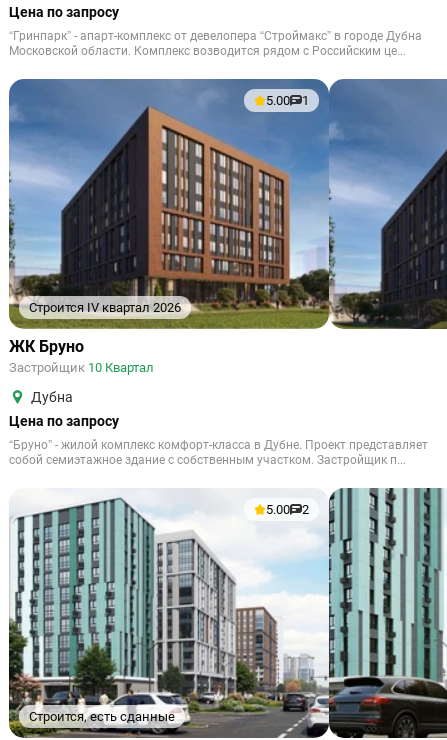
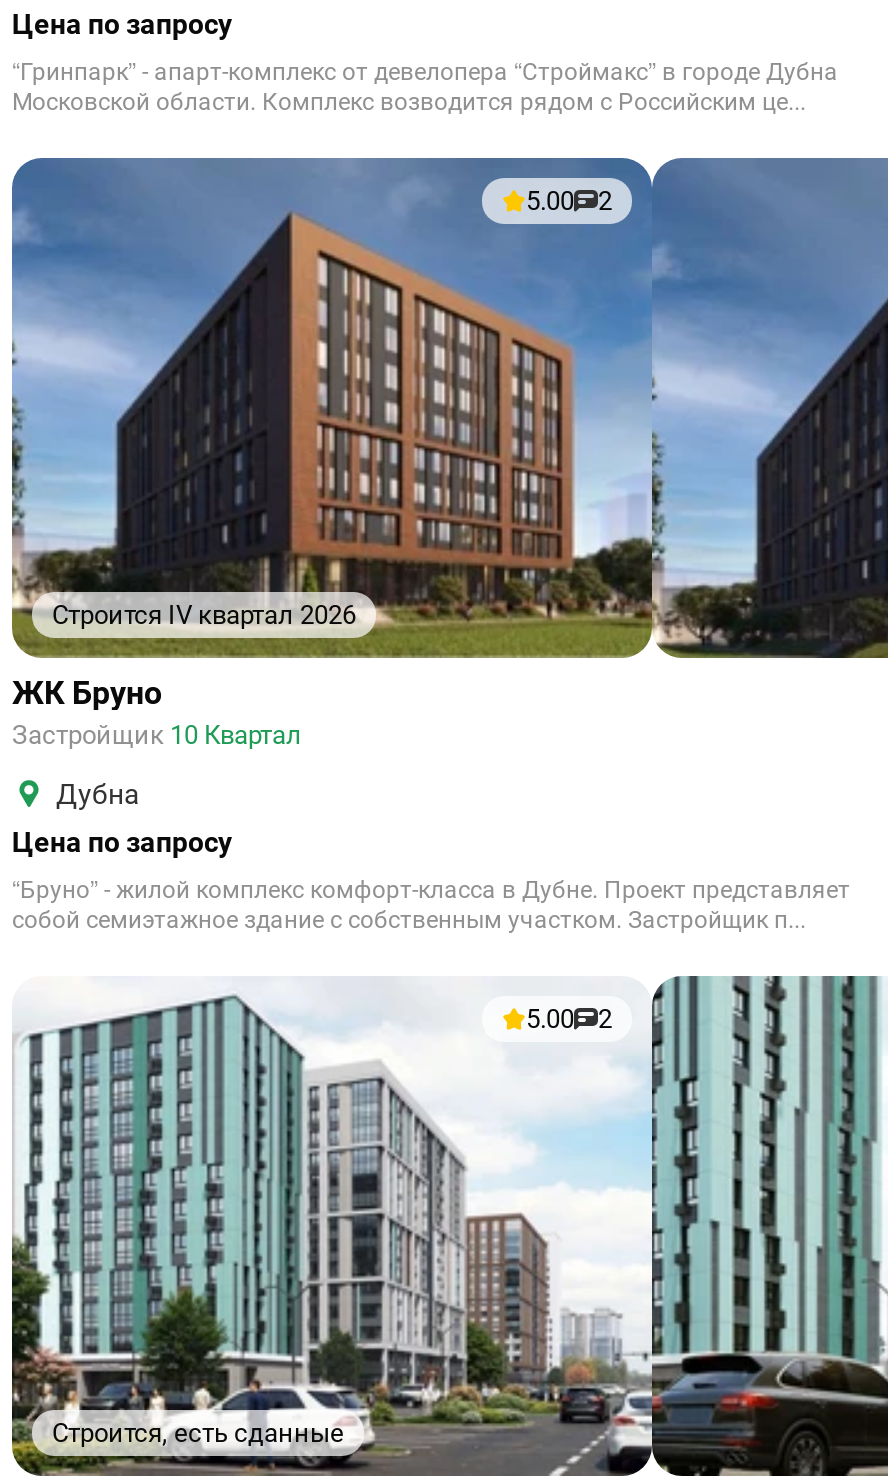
- 5.00 1
+ 5.00 2
